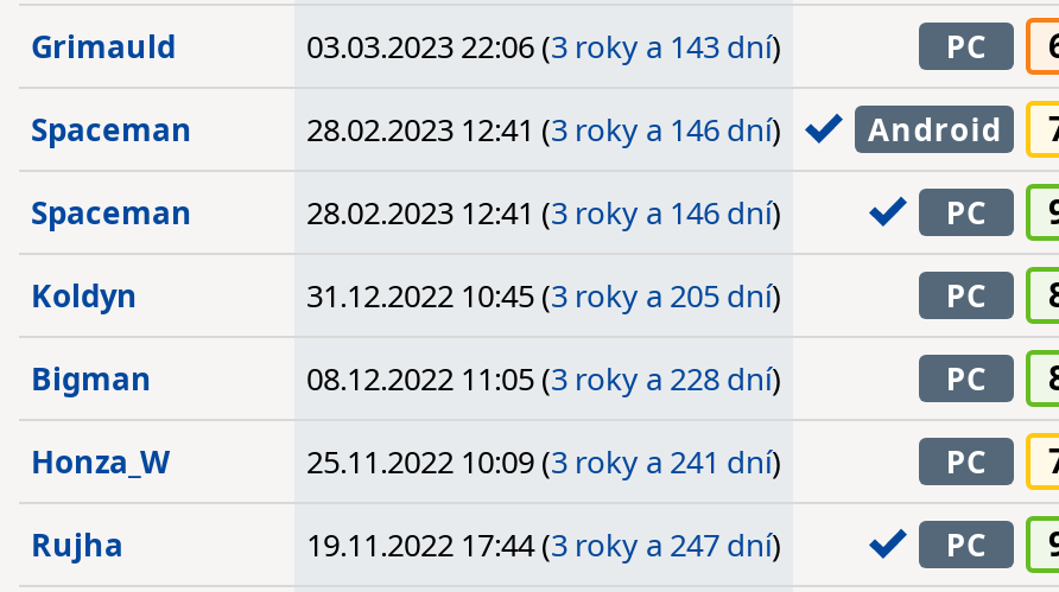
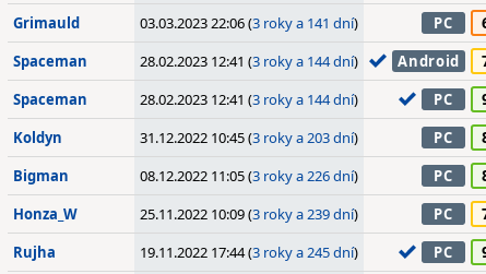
- 03.03.2023 22:06 (3 roky a 143 dní)
+ 03.03.2023 22:06 (3 roky a 141 dní)

- 28.02.2023 12:41 (3 roky a 146 dní)
+ 28.02.2023 12:41 (3 roky a 144 dní)

- 28.02.2023 12:41 (3 roky a 146 dní)
+ 28.02.2023 12:41 (3 roky a 144 dní)

- 31.12.2022 10:45 (3 roky a 205 dní)
+ 31.12.2022 10:45 (3 roky a 203 dní)

- 08.12.2022 11:05 (3 roky a 228 dní)
+ 08.12.2022 11:05 (3 roky a 226 dní)

- 25.11.2022 10:09 (3 roky a 241 dní)
+ 25.11.2022 10:09 (3 roky a 239 dní)

- 19.11.2022 17:44 (3 roky a 247 dní)
+ 19.11.2022 17:44 (3 roky a 245 dní)
